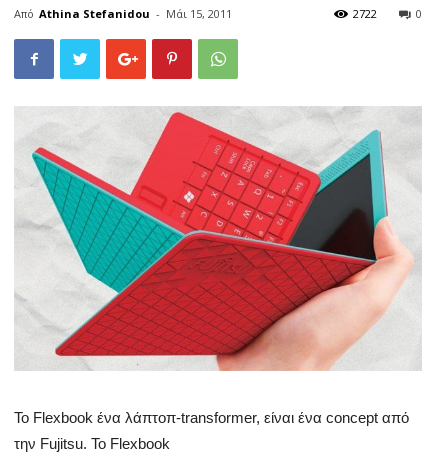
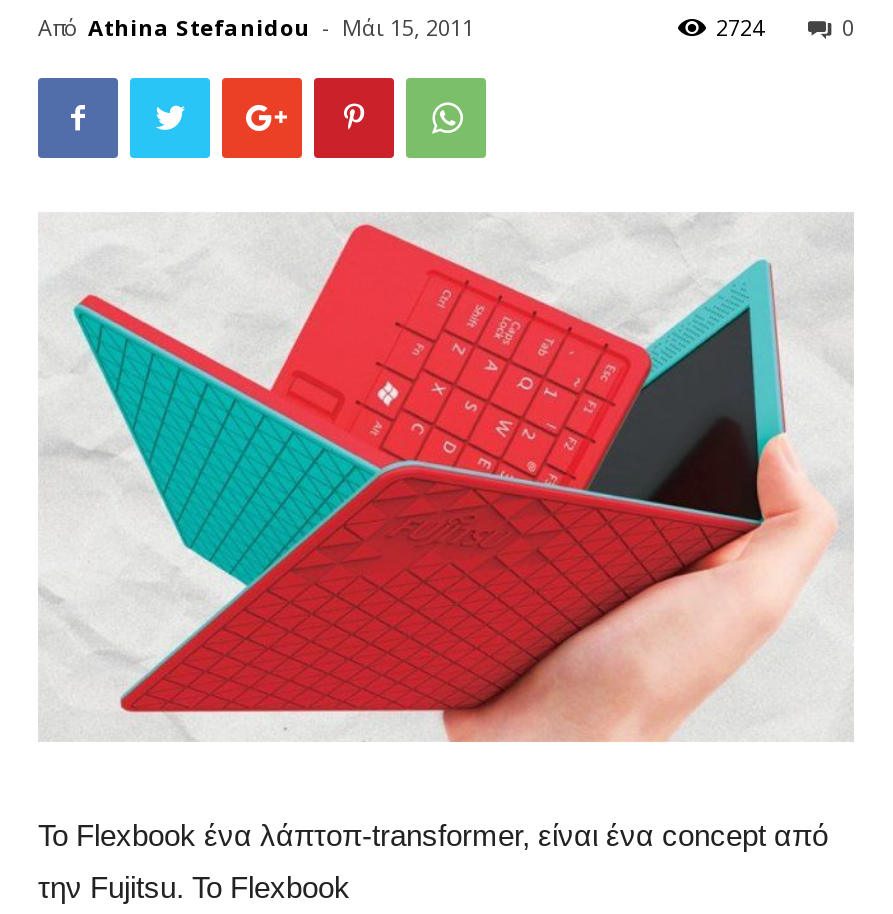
- 2722
+ 2724
